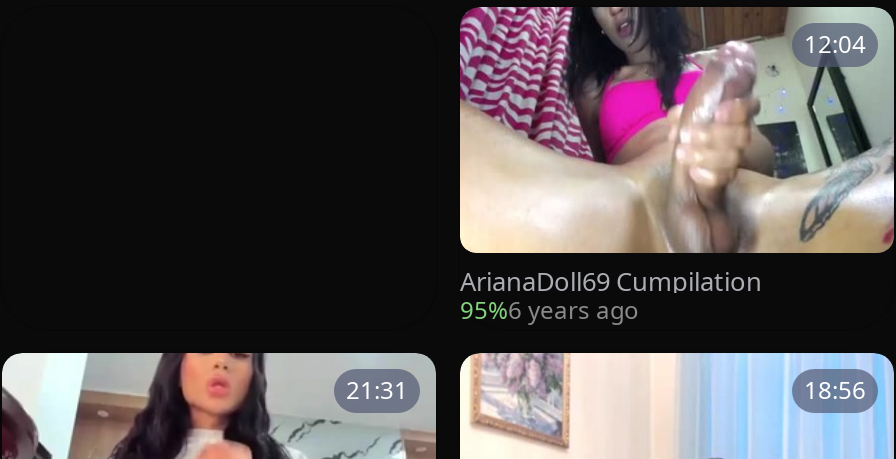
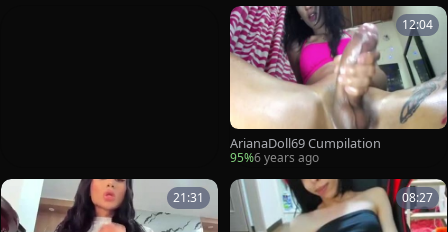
- 18:56
+ 08:27
